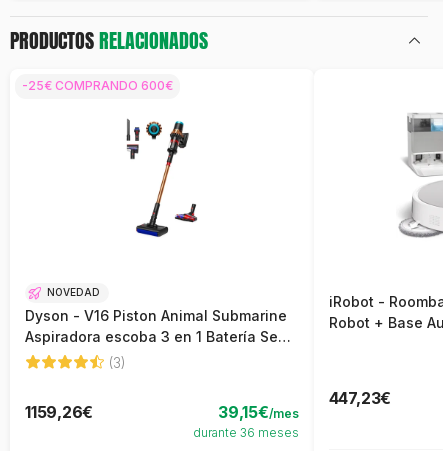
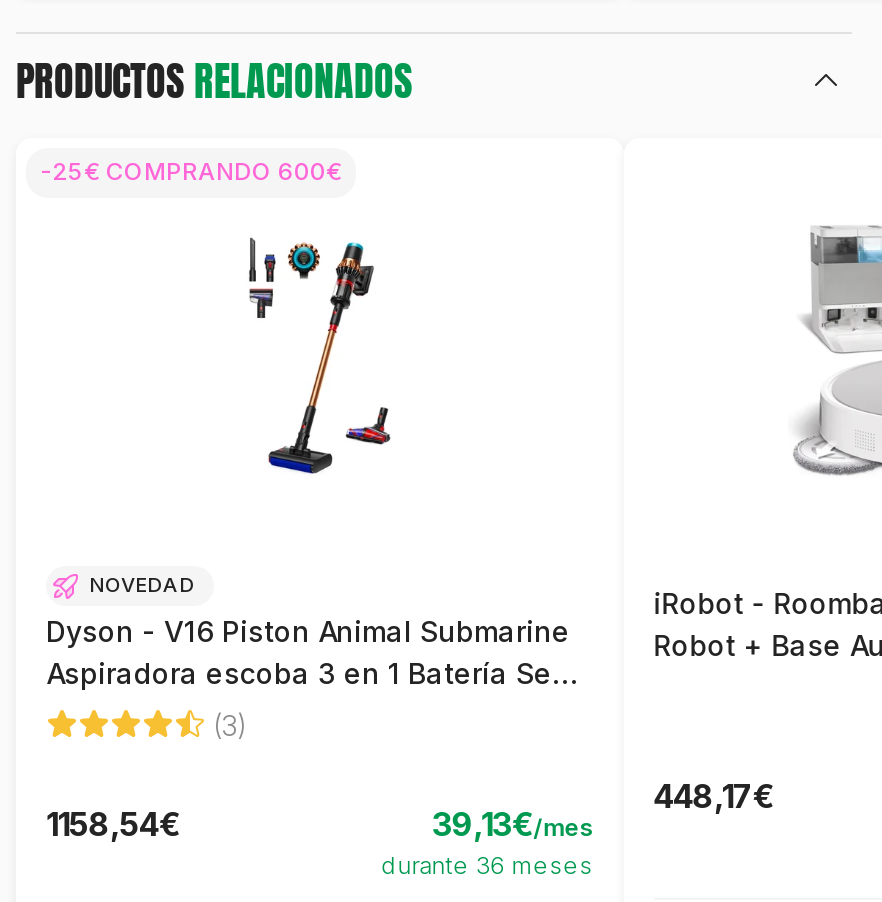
- 447,23€
+ 448,17€

- 1159,26€
- 39,15€/mes
+ 1158,54€
+ 39,13€/mes
